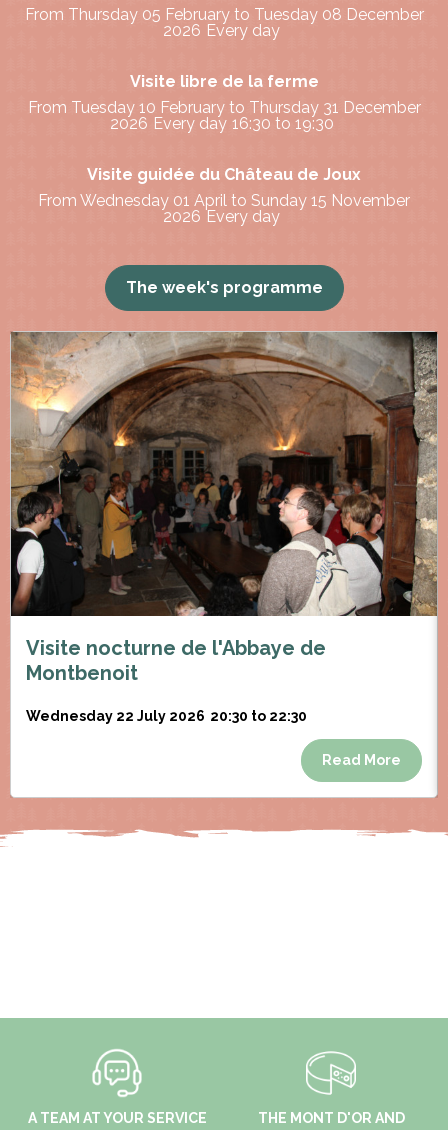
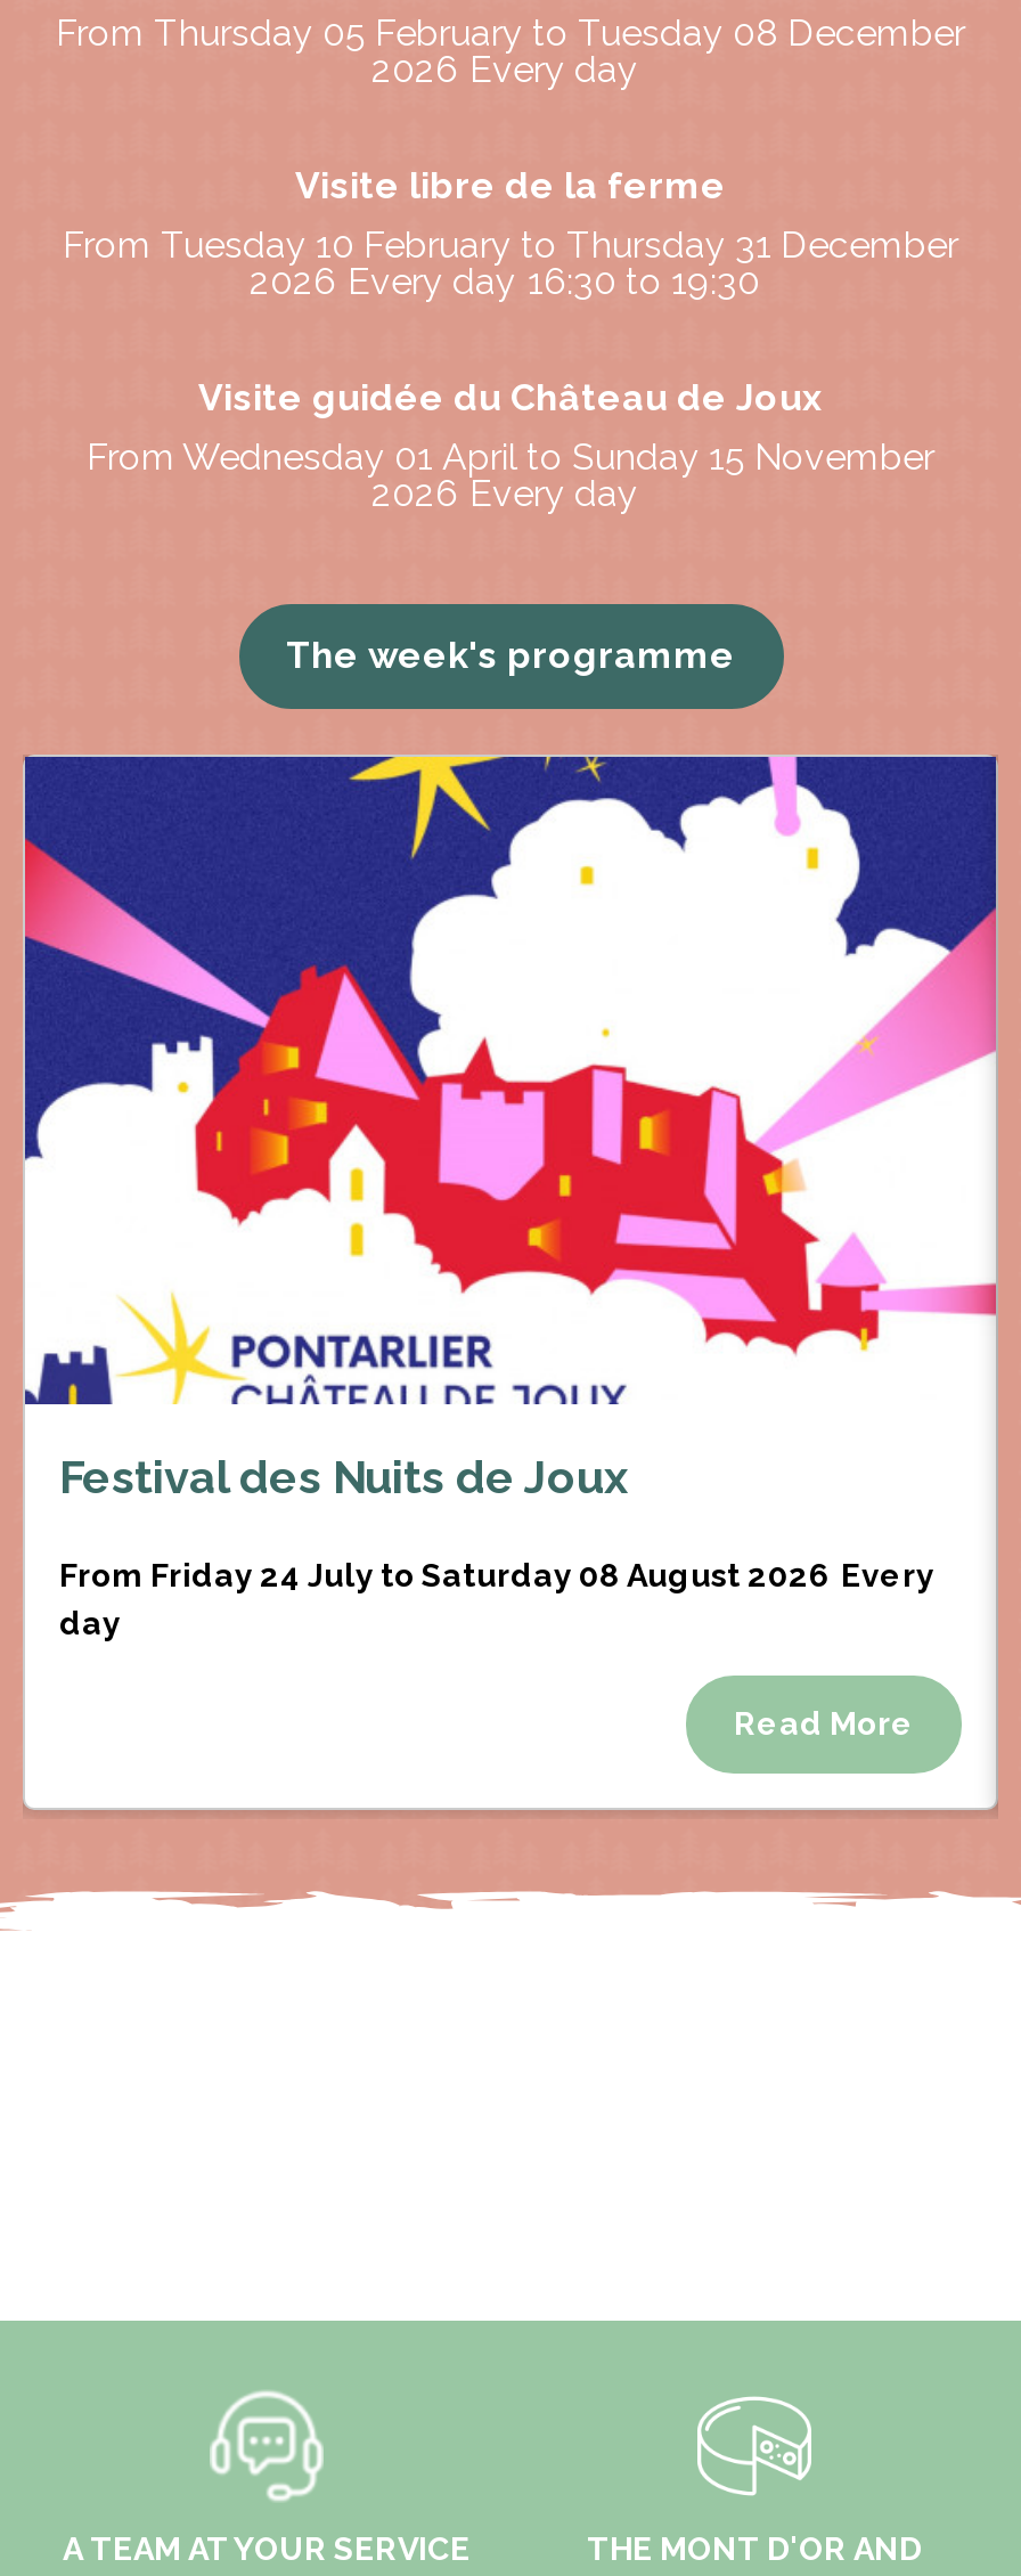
- [image]
- Visite nocturne de l'Abbaye de
- Montbenoit
+ [image]
+ Festival des Nuits de Joux

- Wednesday 22 July 2026 20:30 to 22:30
+ From Friday 24 July to Saturday 08 August 2026 Every
+ day
